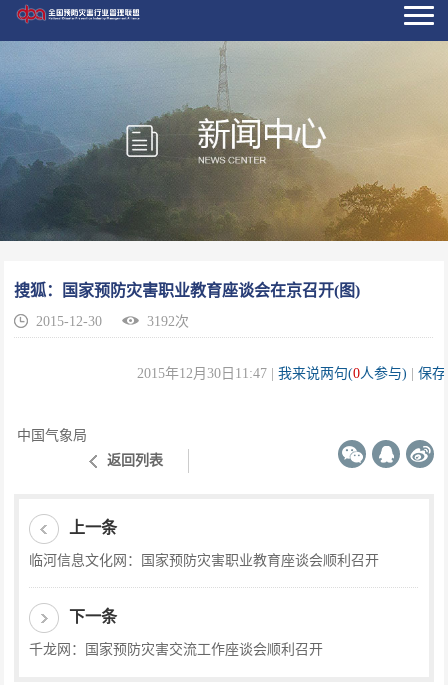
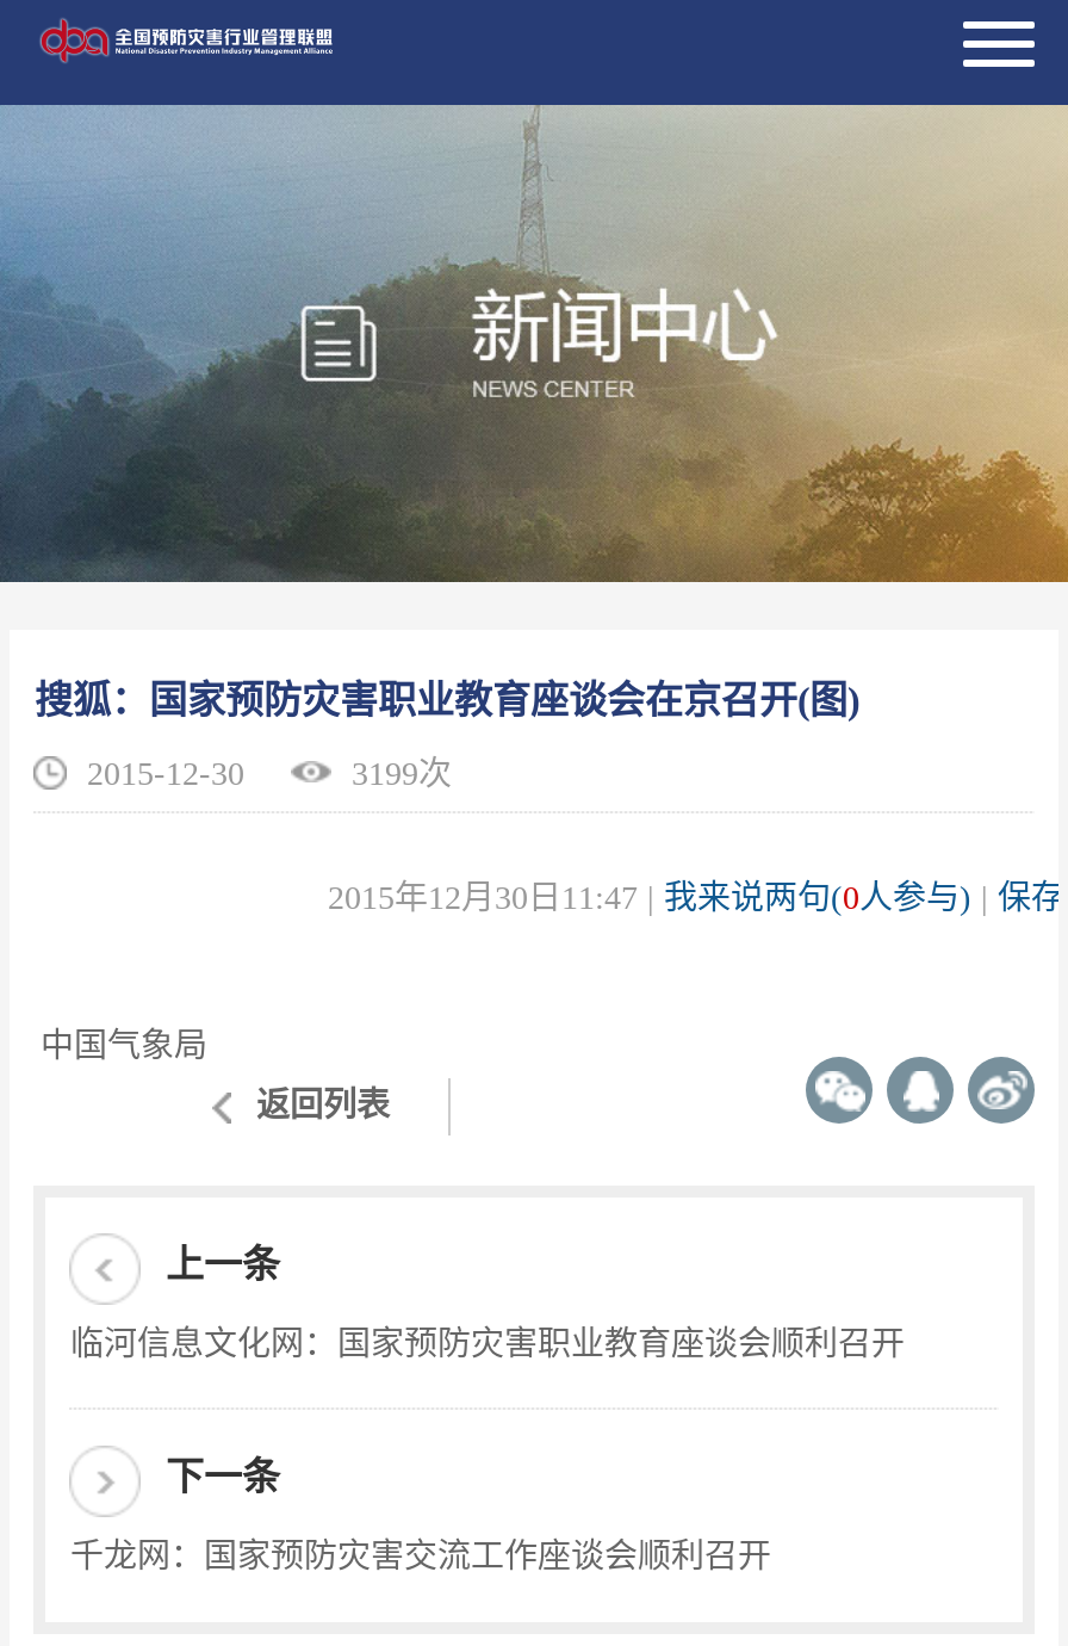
- 2015-12-30 3192次
+ 2015-12-30 3199次
